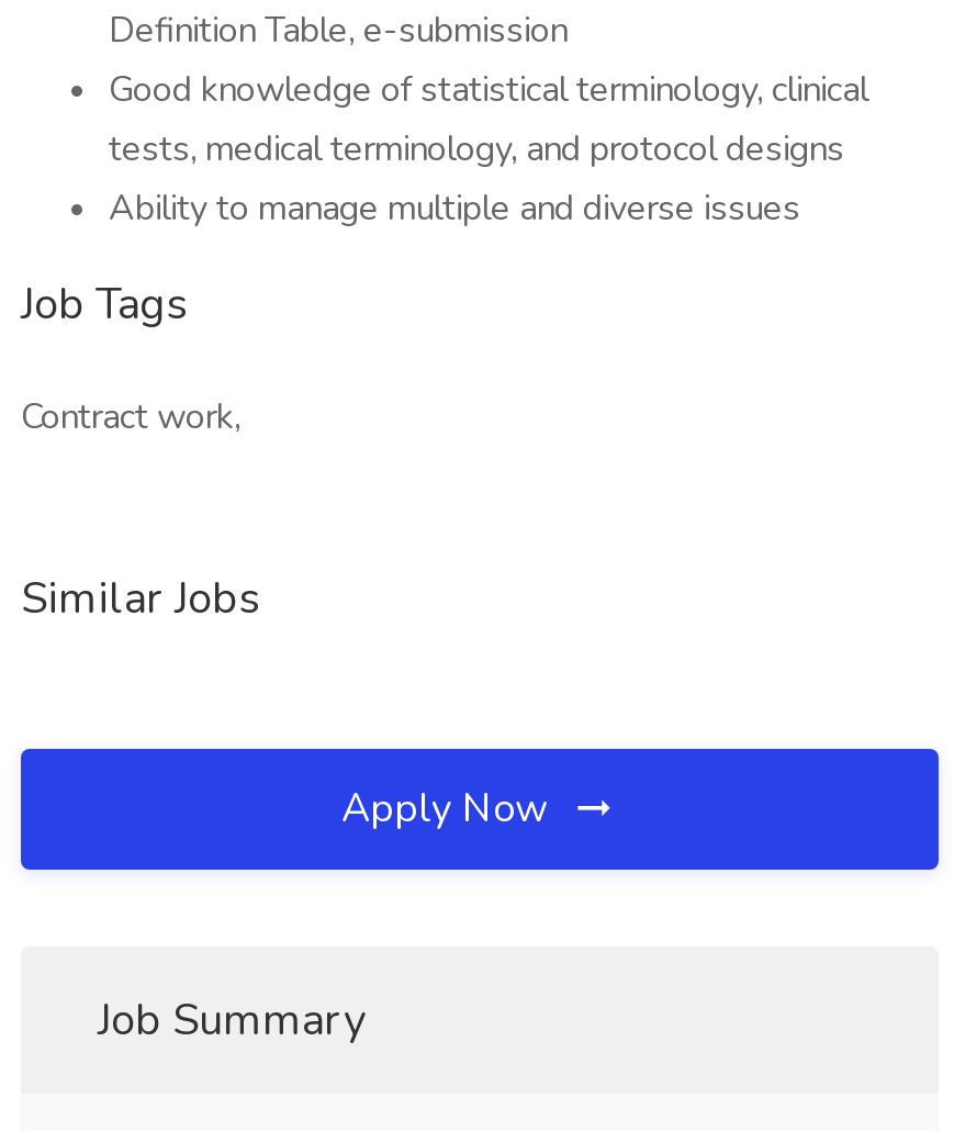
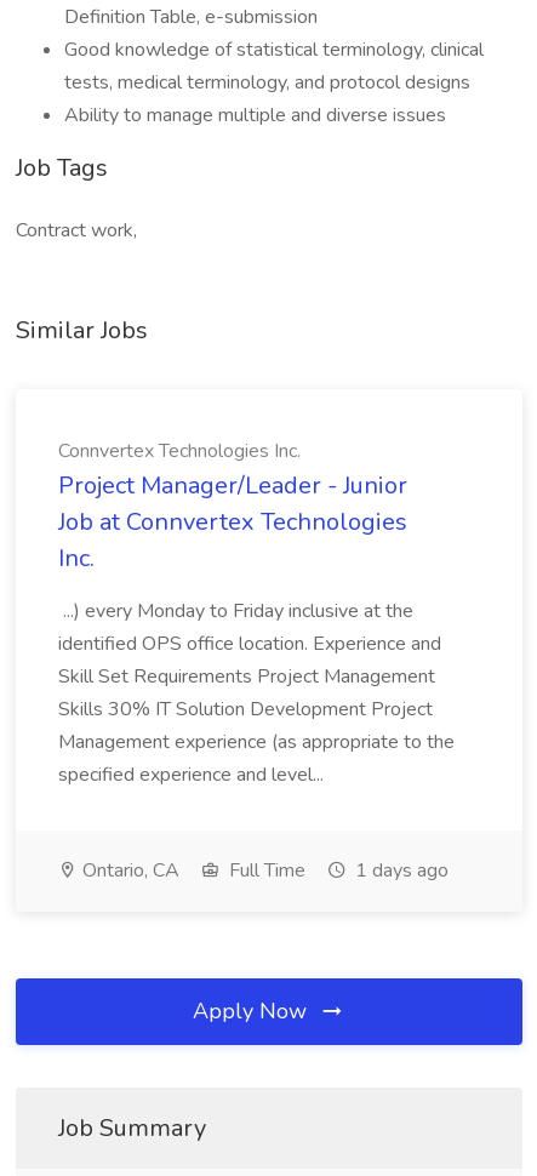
+ Connvertex Technologies Inc.
+ Project Manager/Leader - Junior
+ Job at Connvertex Technologies
+ Inc.
+ ...) every Monday to Friday inclusive at the
+ identified OPS office location. Experience and
+ Skill Set Requirements Project Management
+ Skills 30% IT Solution Development Project
+ Management experience (as appropriate to the
+ specified experience and level...

+ Ontario, CA
+ Full Time
+ 1 days ago
